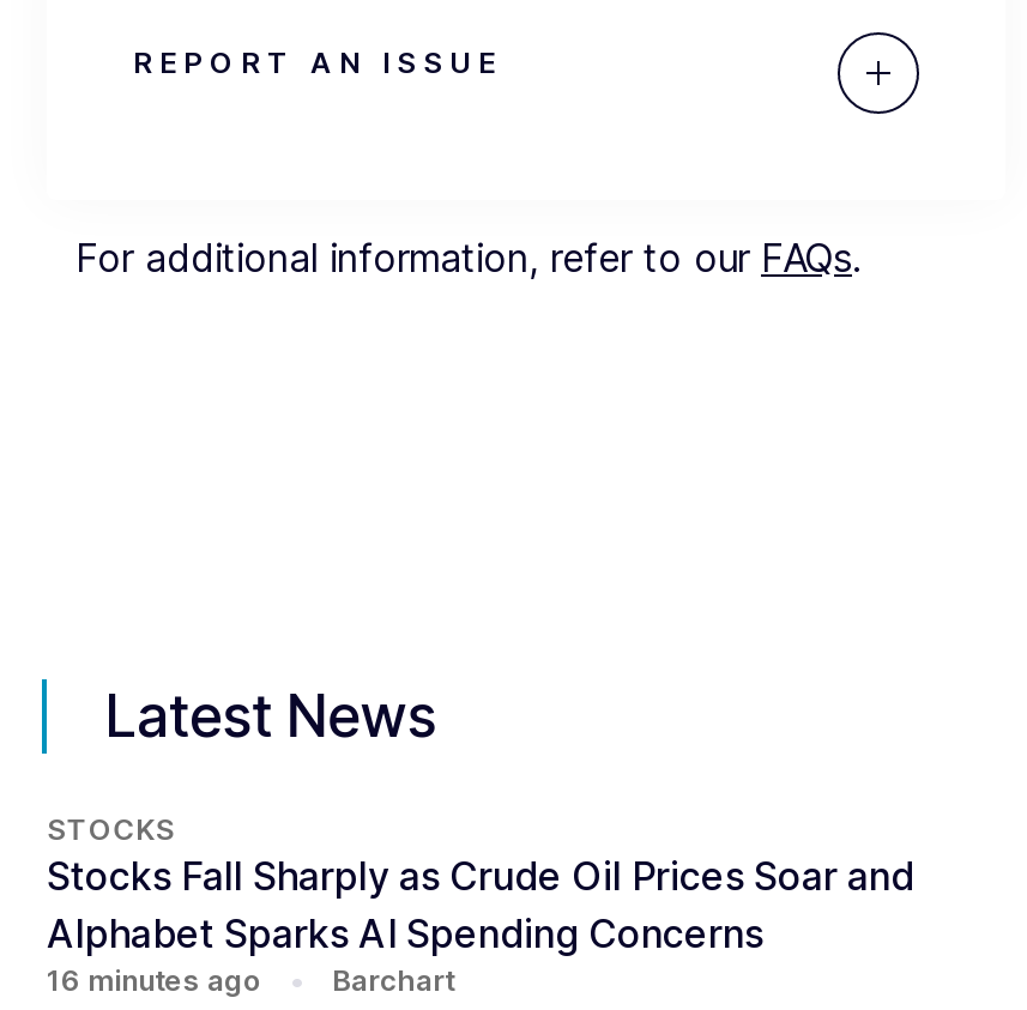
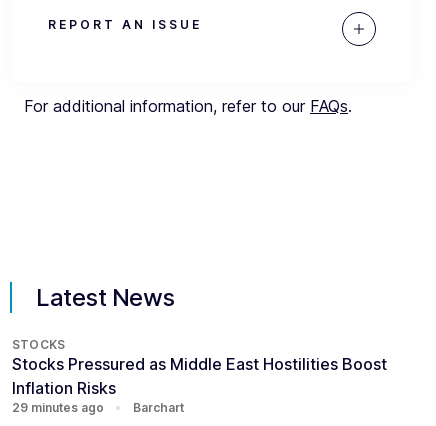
- Stocks Fall Sharply as Crude Oil Prices Soar and
- Alphabet Sparks AI Spending Concerns
- 16 minutes ago
+ Stocks Pressured as Middle East Hostilities Boost
+ Inflation Risks
+ 29 minutes ago
